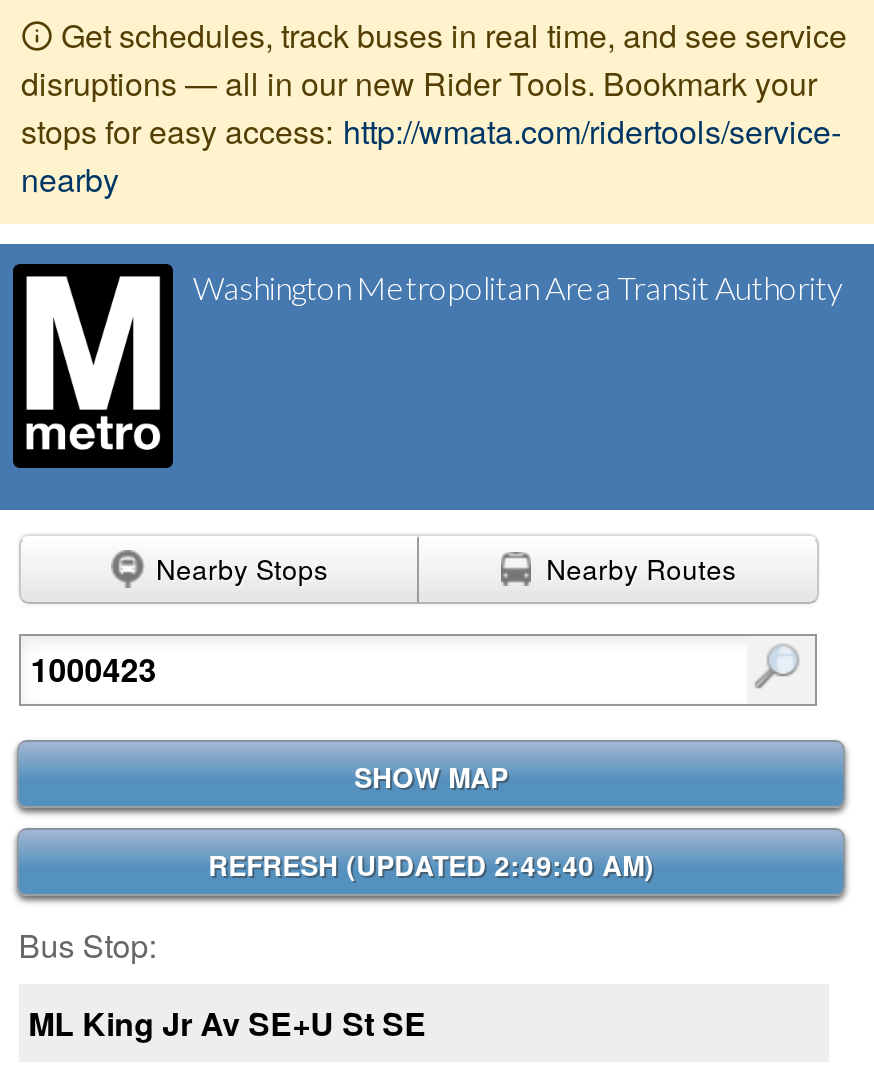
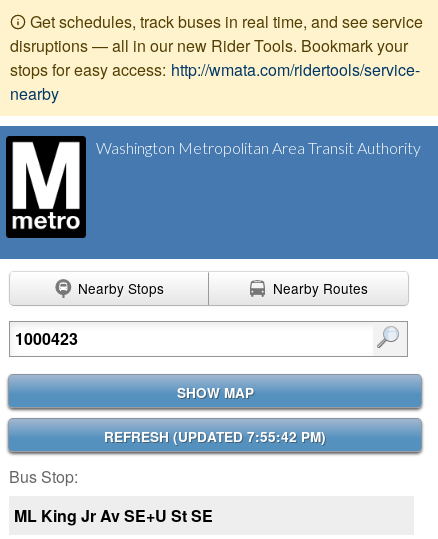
- REFRESH (UPDATED 2:49:40 AM)
+ REFRESH (UPDATED 7:55:42 PM)
